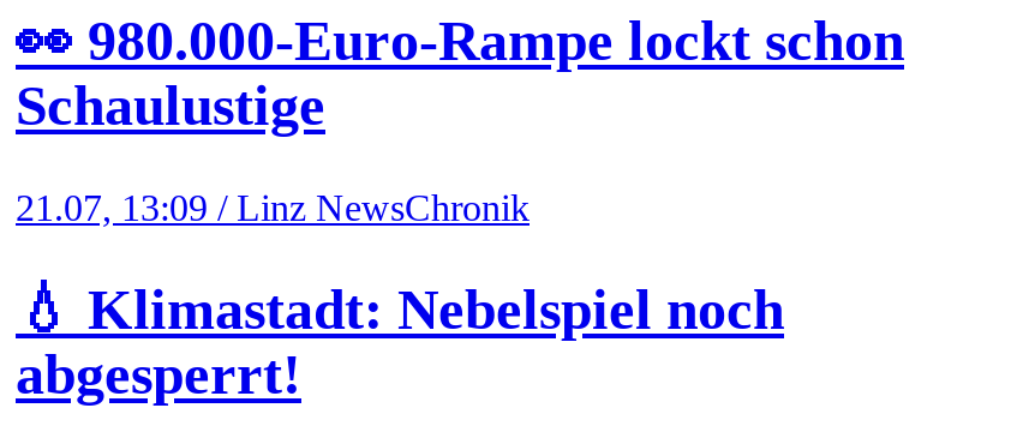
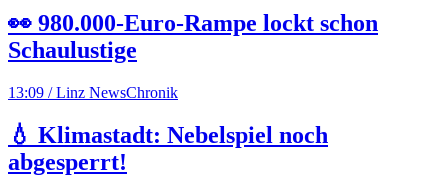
- 21.07, 13:09 / Linz NewsChronik
+ 13:09 / Linz NewsChronik
